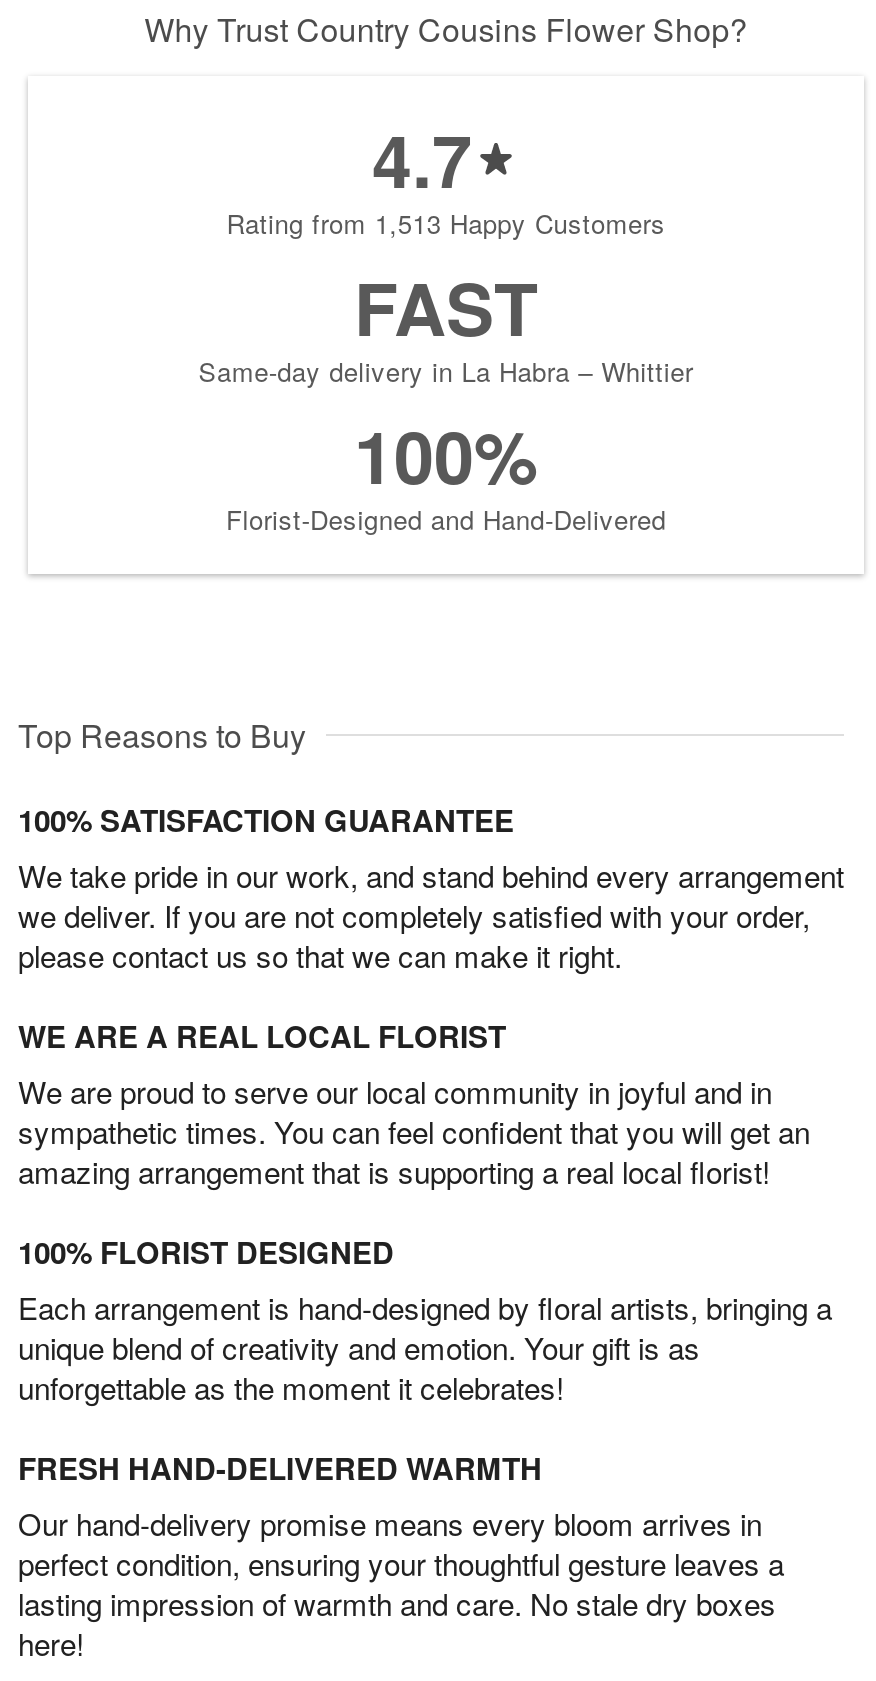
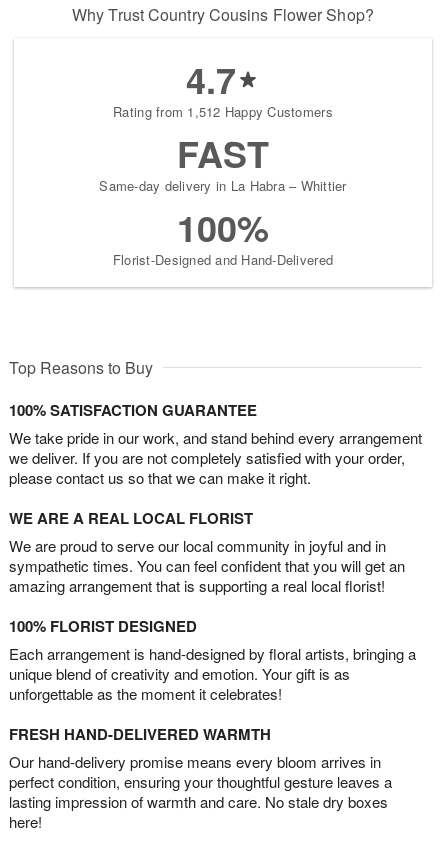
- Rating from 1,513 Happy Customers
+ Rating from 1,512 Happy Customers
